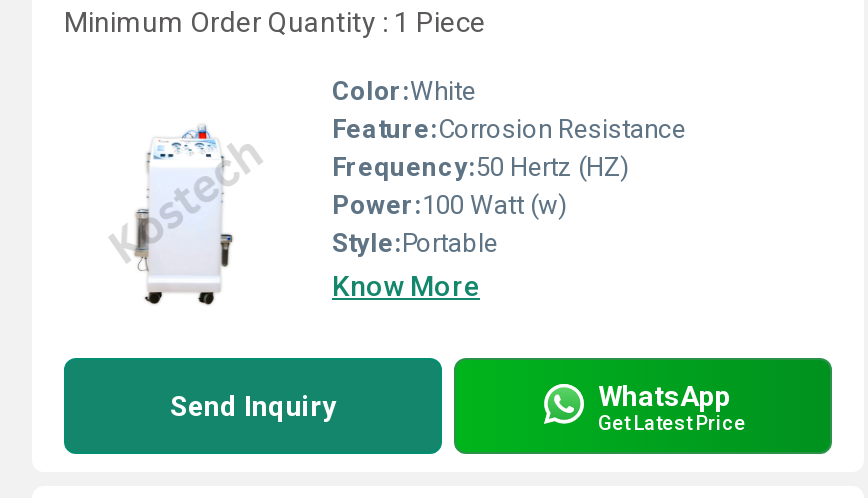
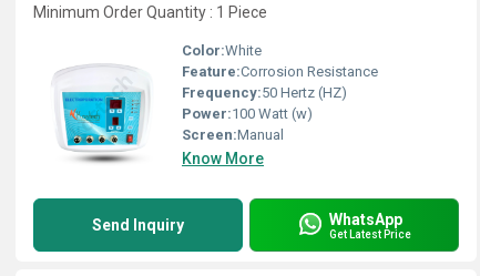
- [image]
- Style:Portable
+ [image]
+ Screen:Manual
